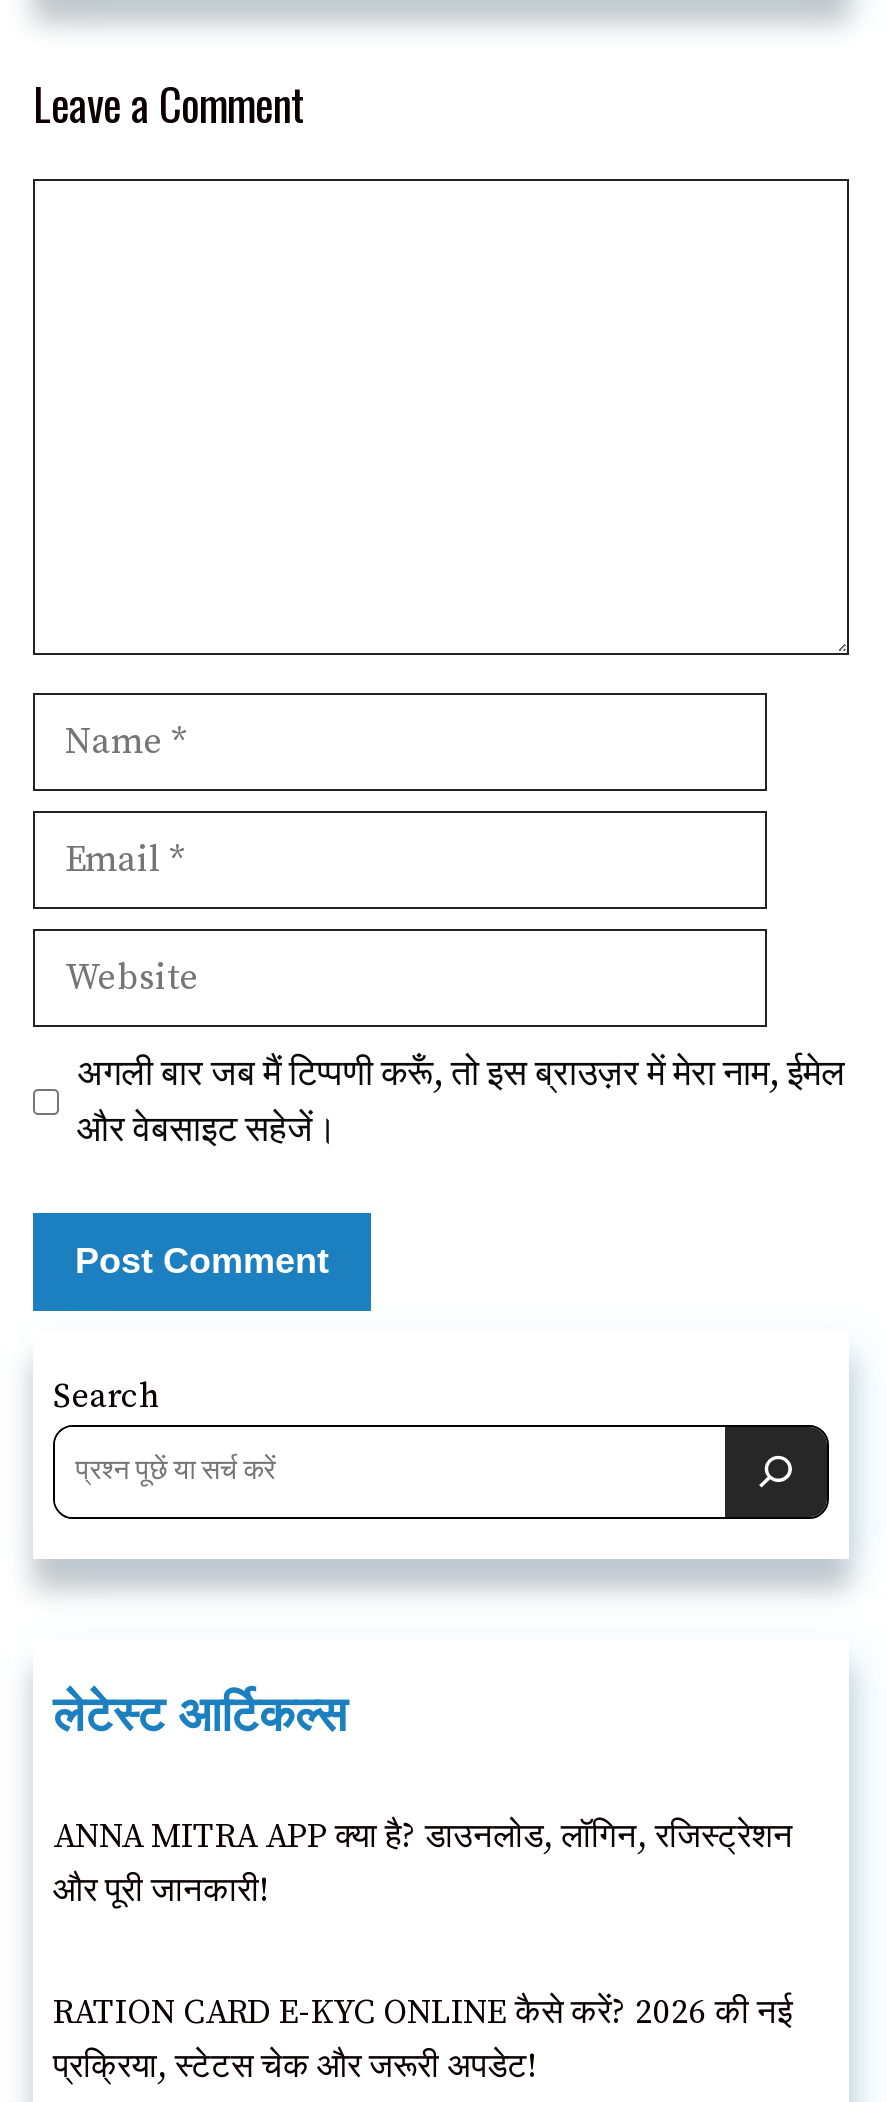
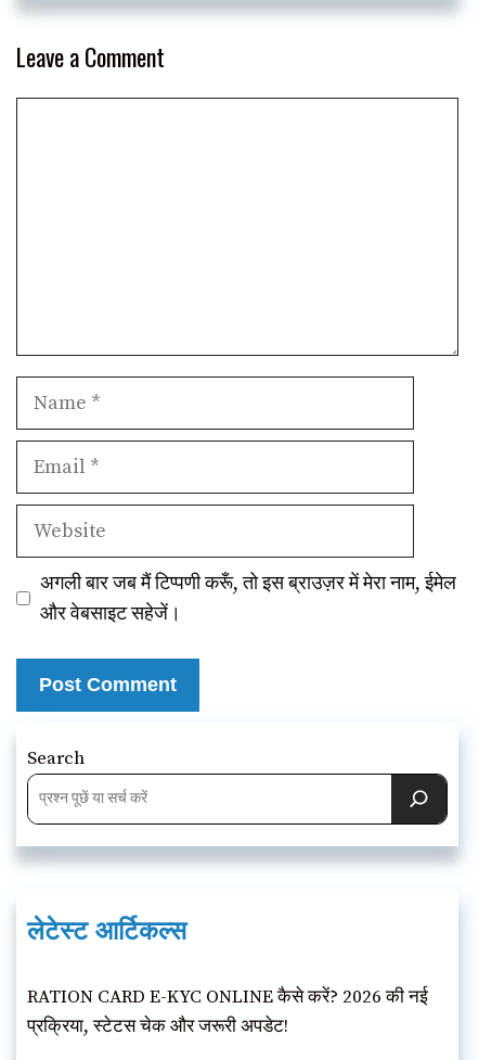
- ANNA MITRA APP क्या है? डाउनलोड, लॉगिन, रजिस्ट्रेशन
- और पूरी जानकारी!
